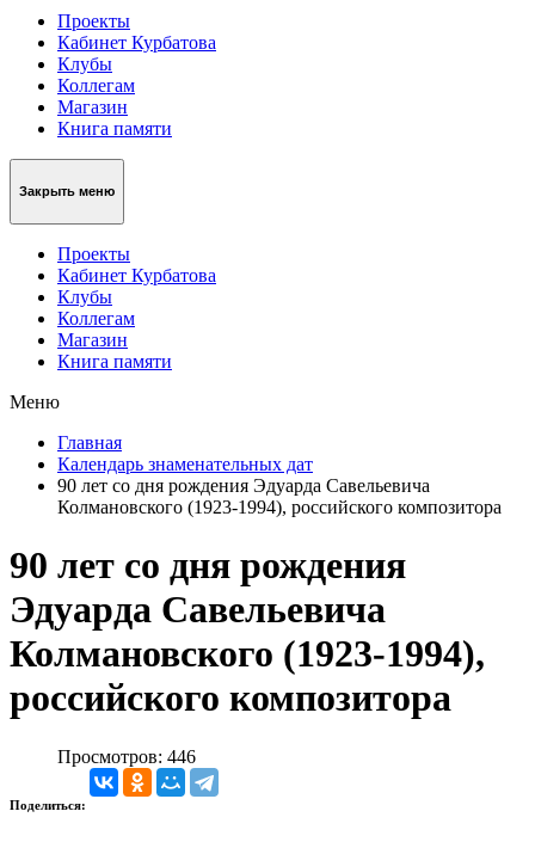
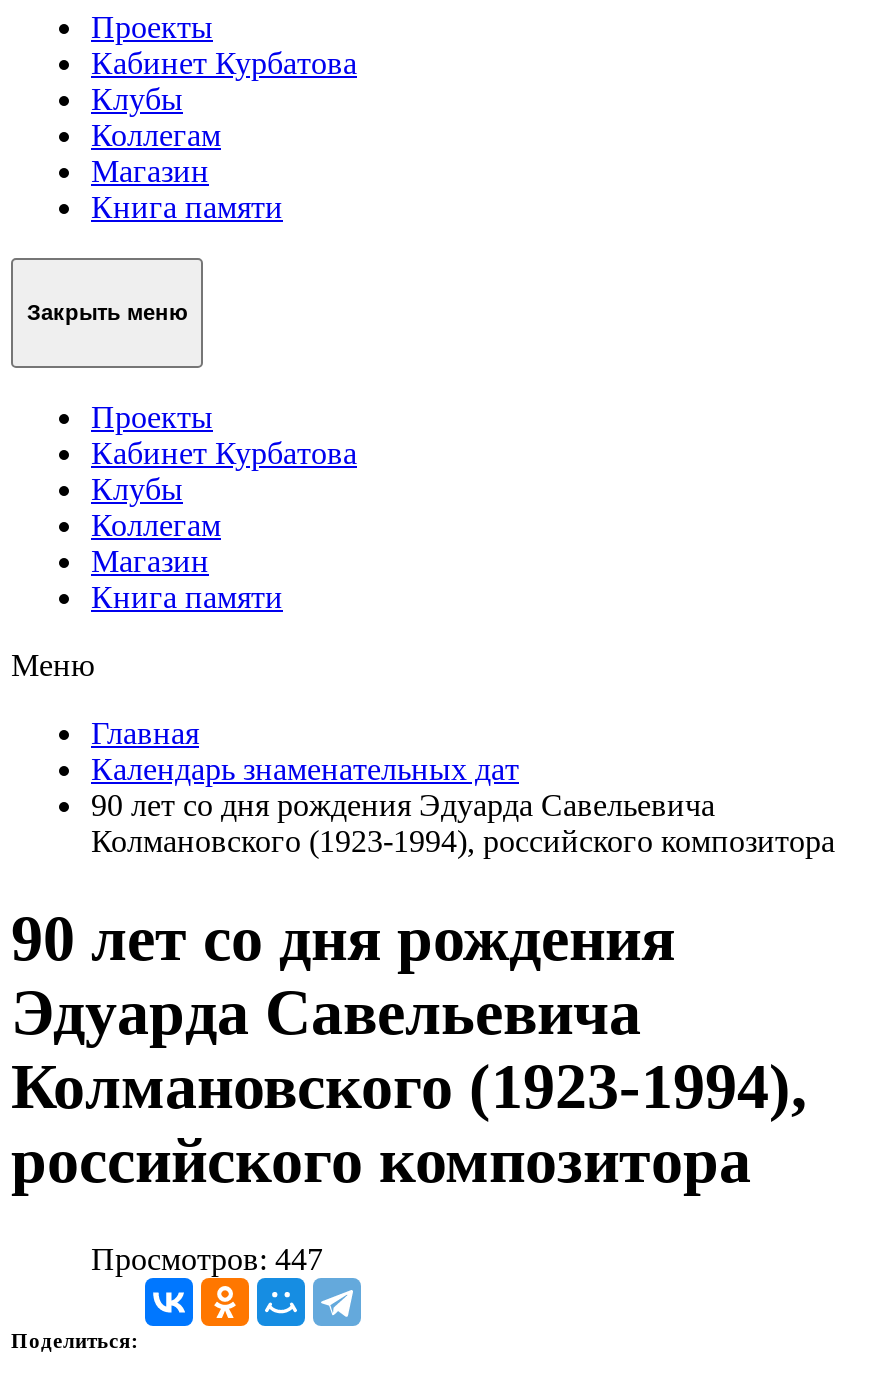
- Просмотров: 446
+ Просмотров: 447
